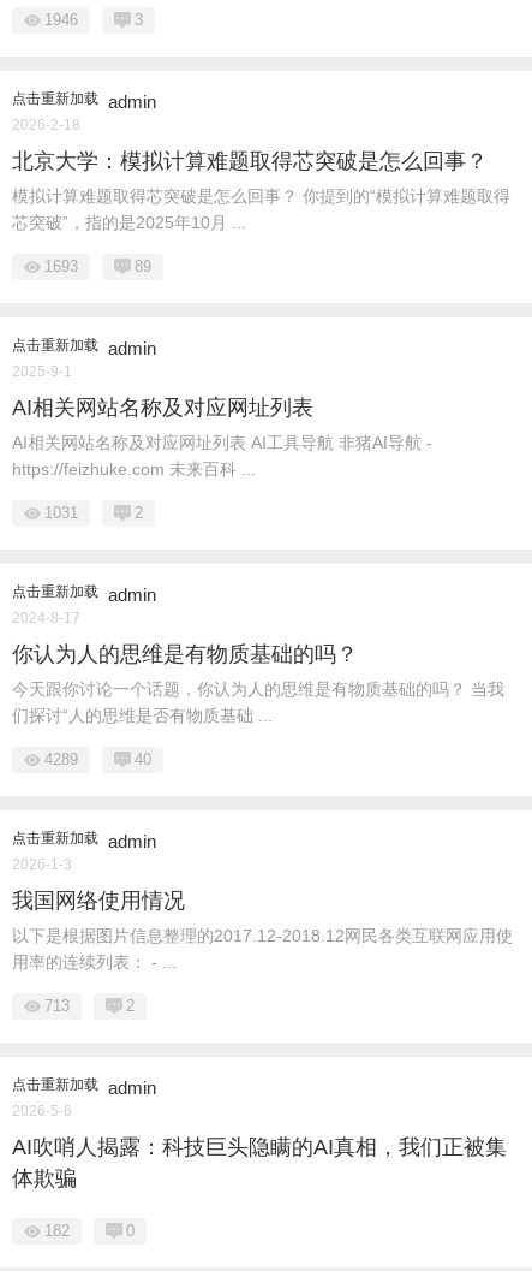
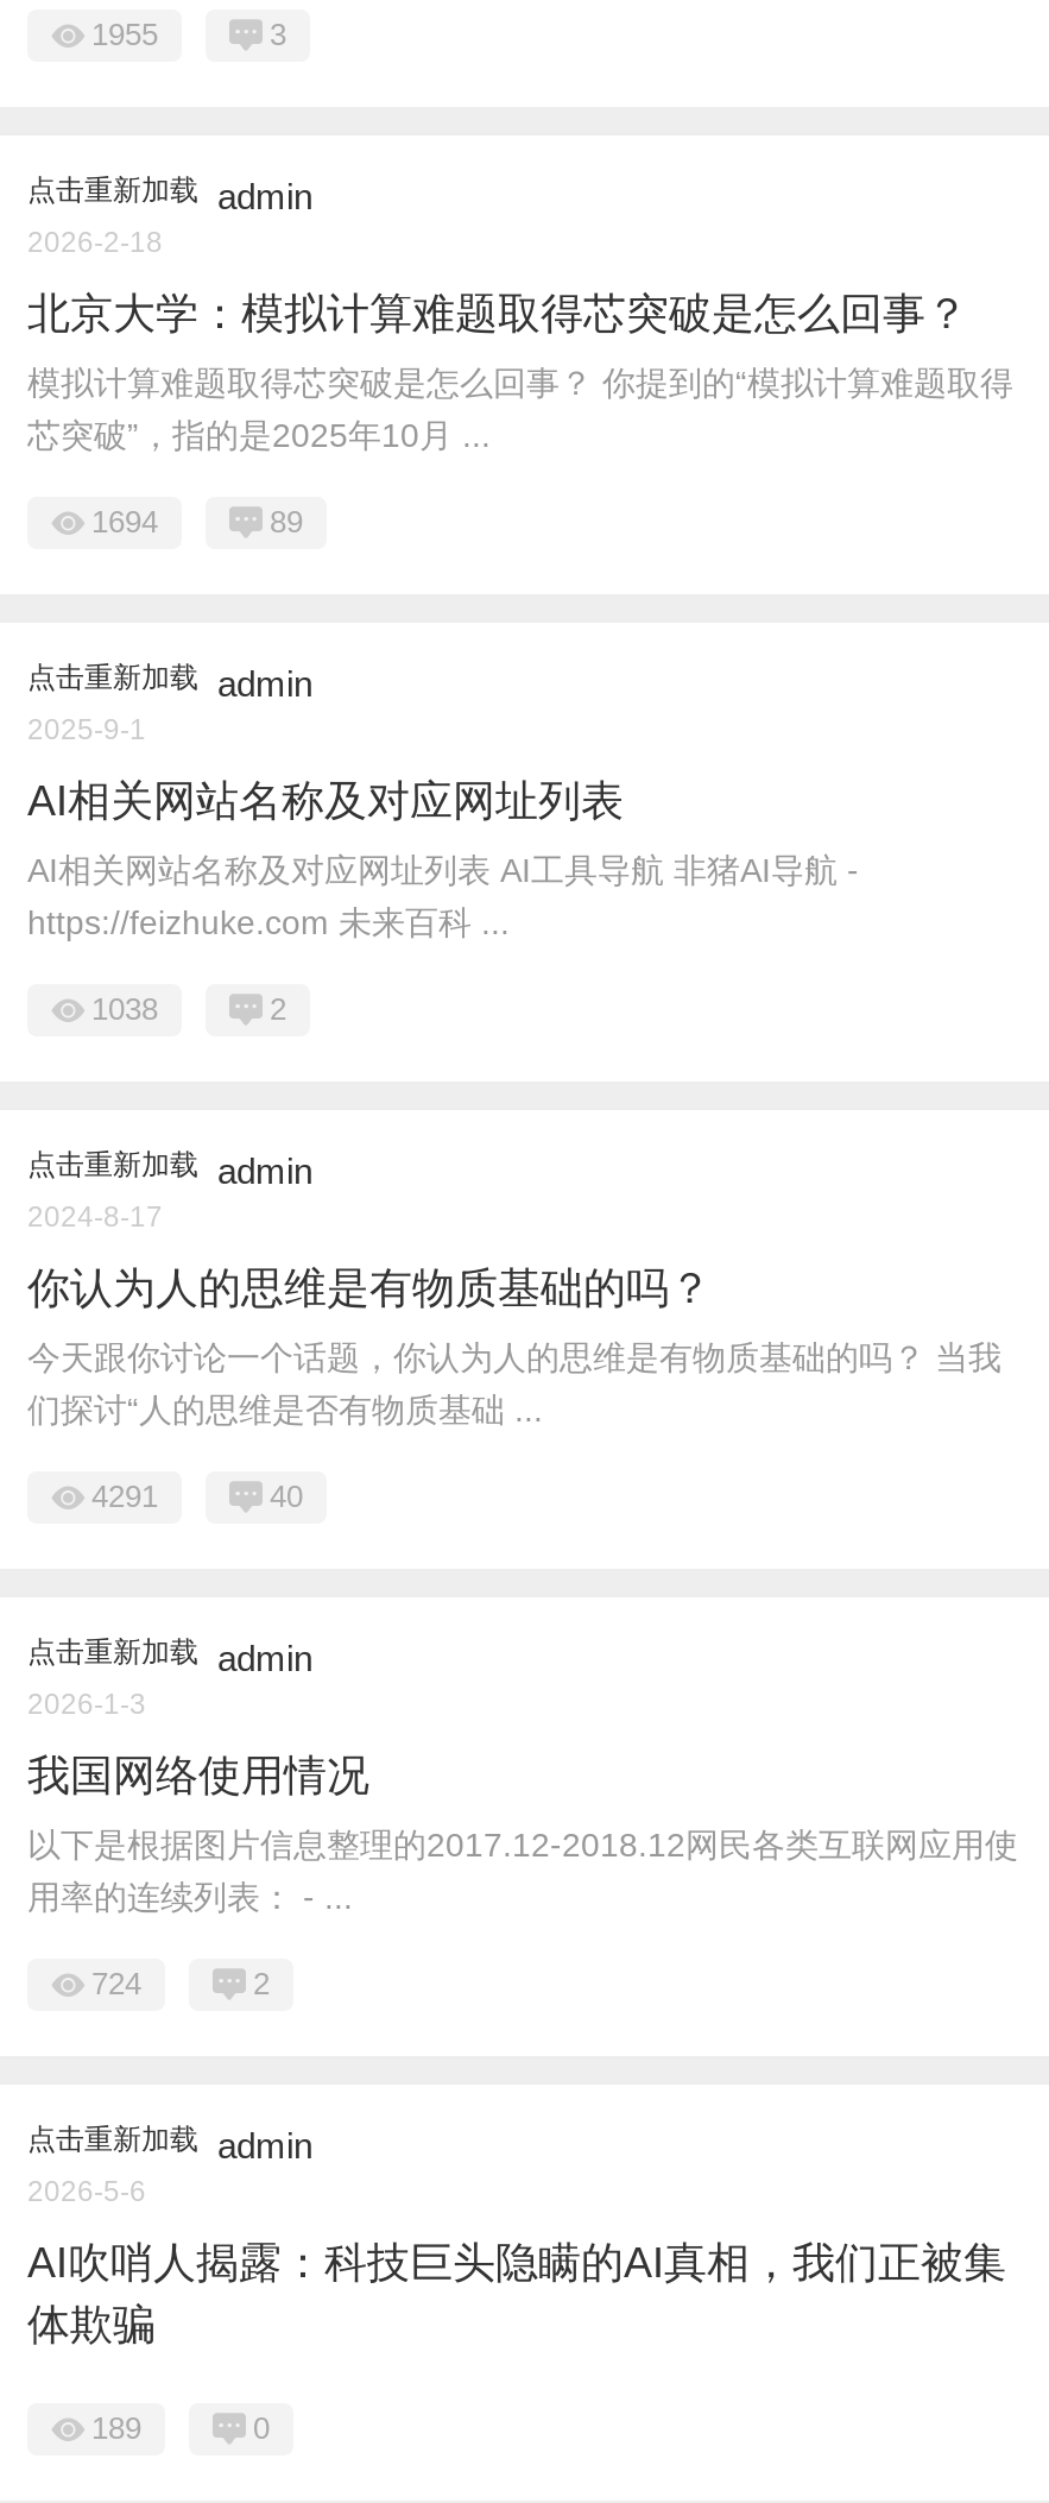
- 1946
+ 1955

- 1693
+ 1694

- 1031
+ 1038

- 4289
+ 4291

- 713
+ 724

- 182
+ 189
